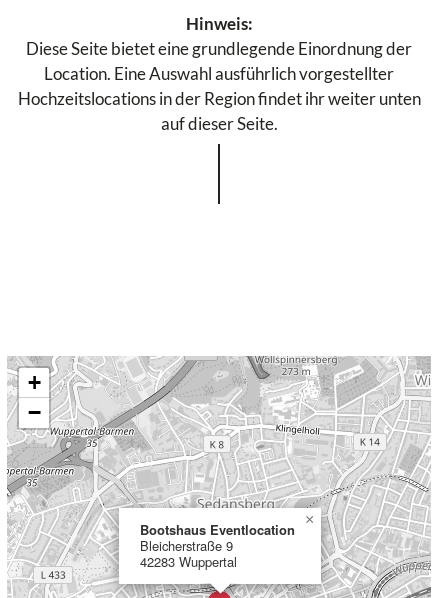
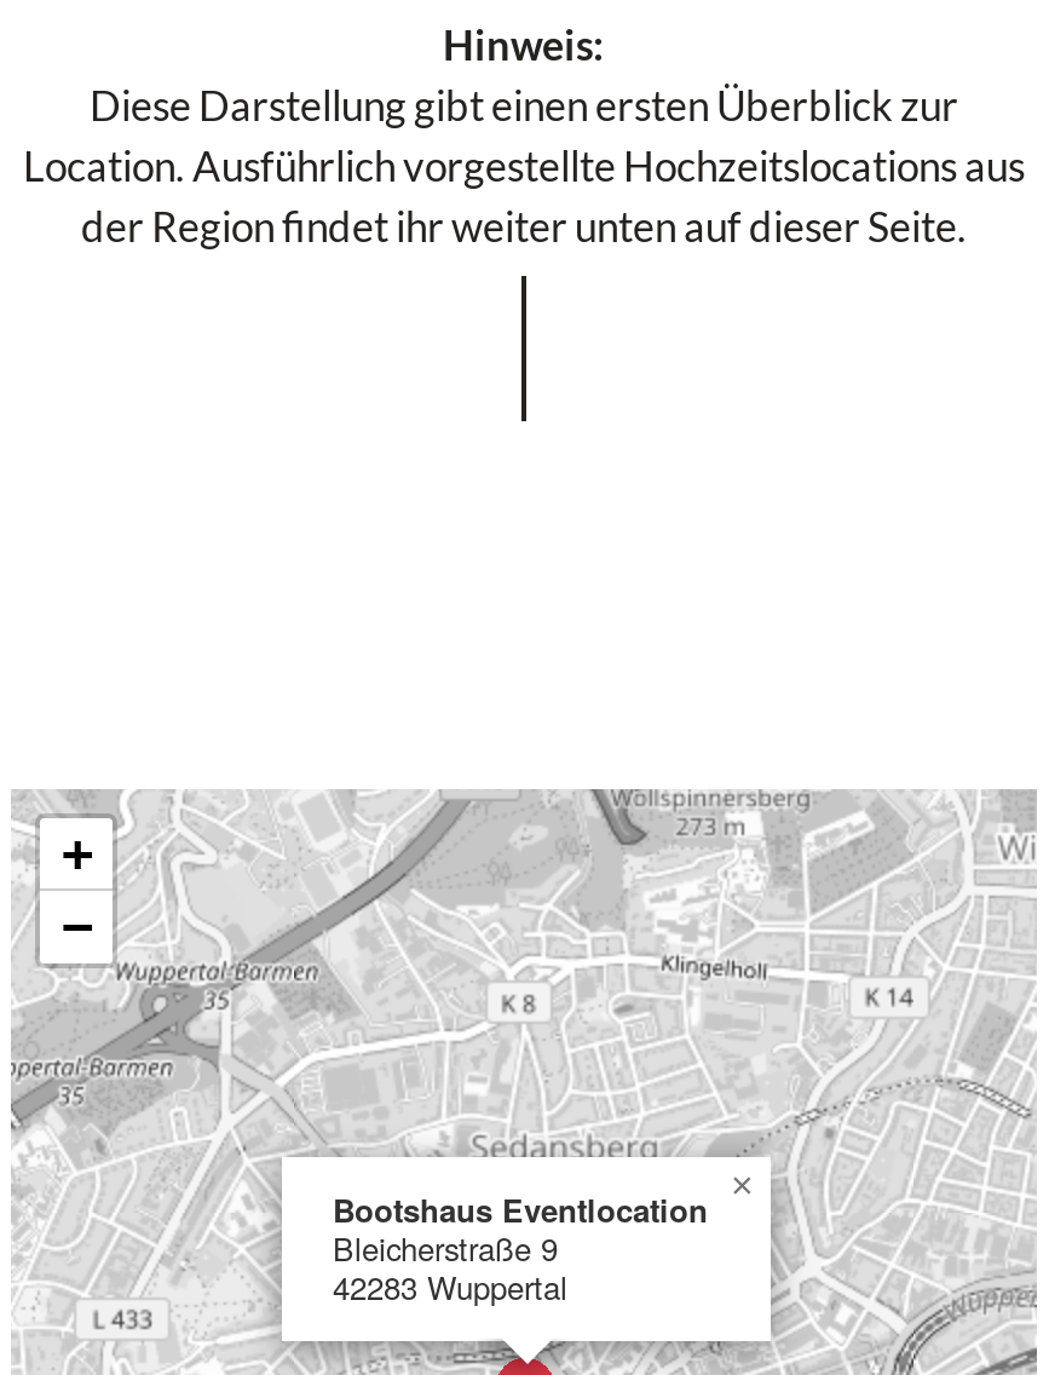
- Diese Seite bietet eine grundlegende Einordnung der
- Location. Eine Auswahl ausführlich vorgestellter
- Hochzeitslocations in der Region findet ihr weiter unten
- auf dieser Seite.
+ Diese Darstellung gibt einen ersten Überblick zur
+ Location. Ausführlich vorgestellte Hochzeitslocations aus
+ der Region findet ihr weiter unten auf dieser Seite.
